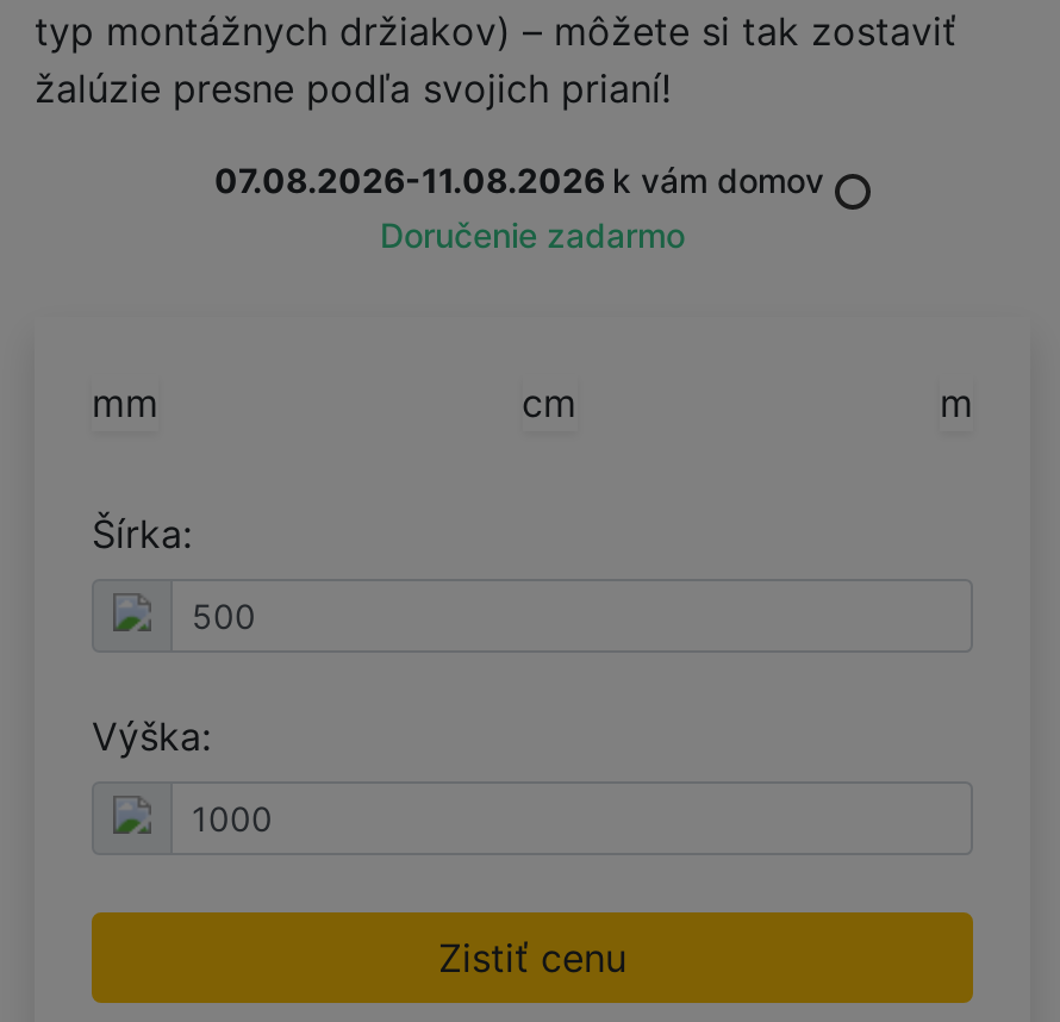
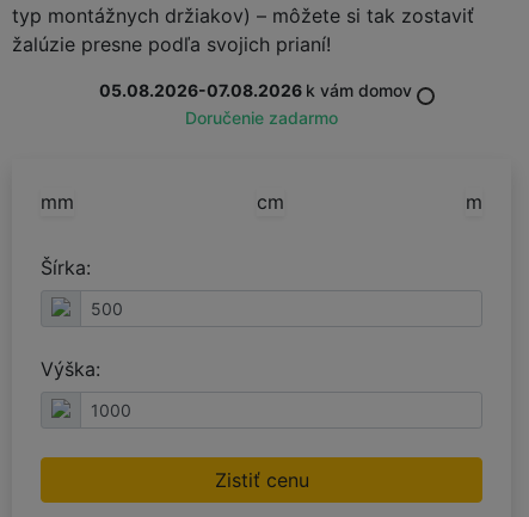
- 07.08.2026-11.08.2026 k vám domov
+ 05.08.2026-07.08.2026 k vám domov
